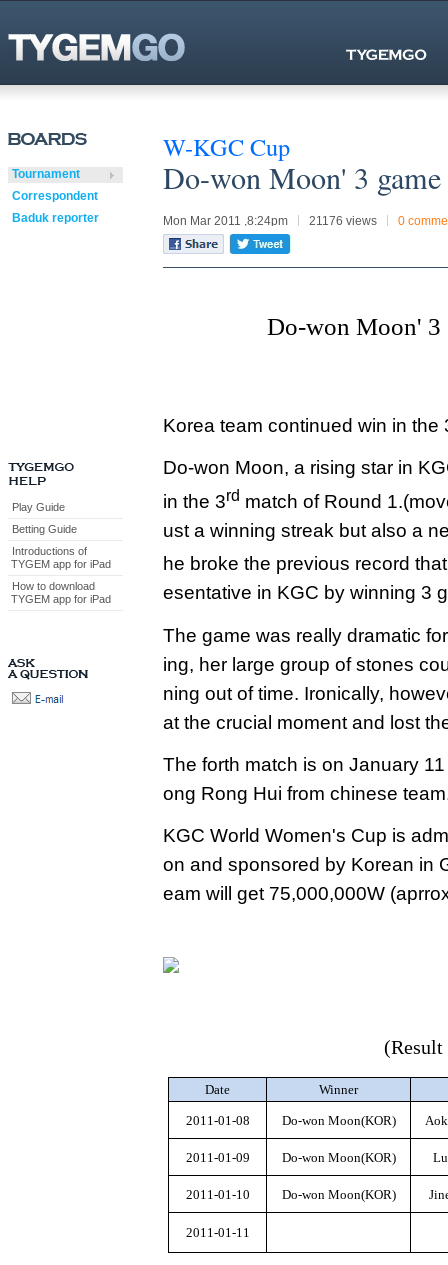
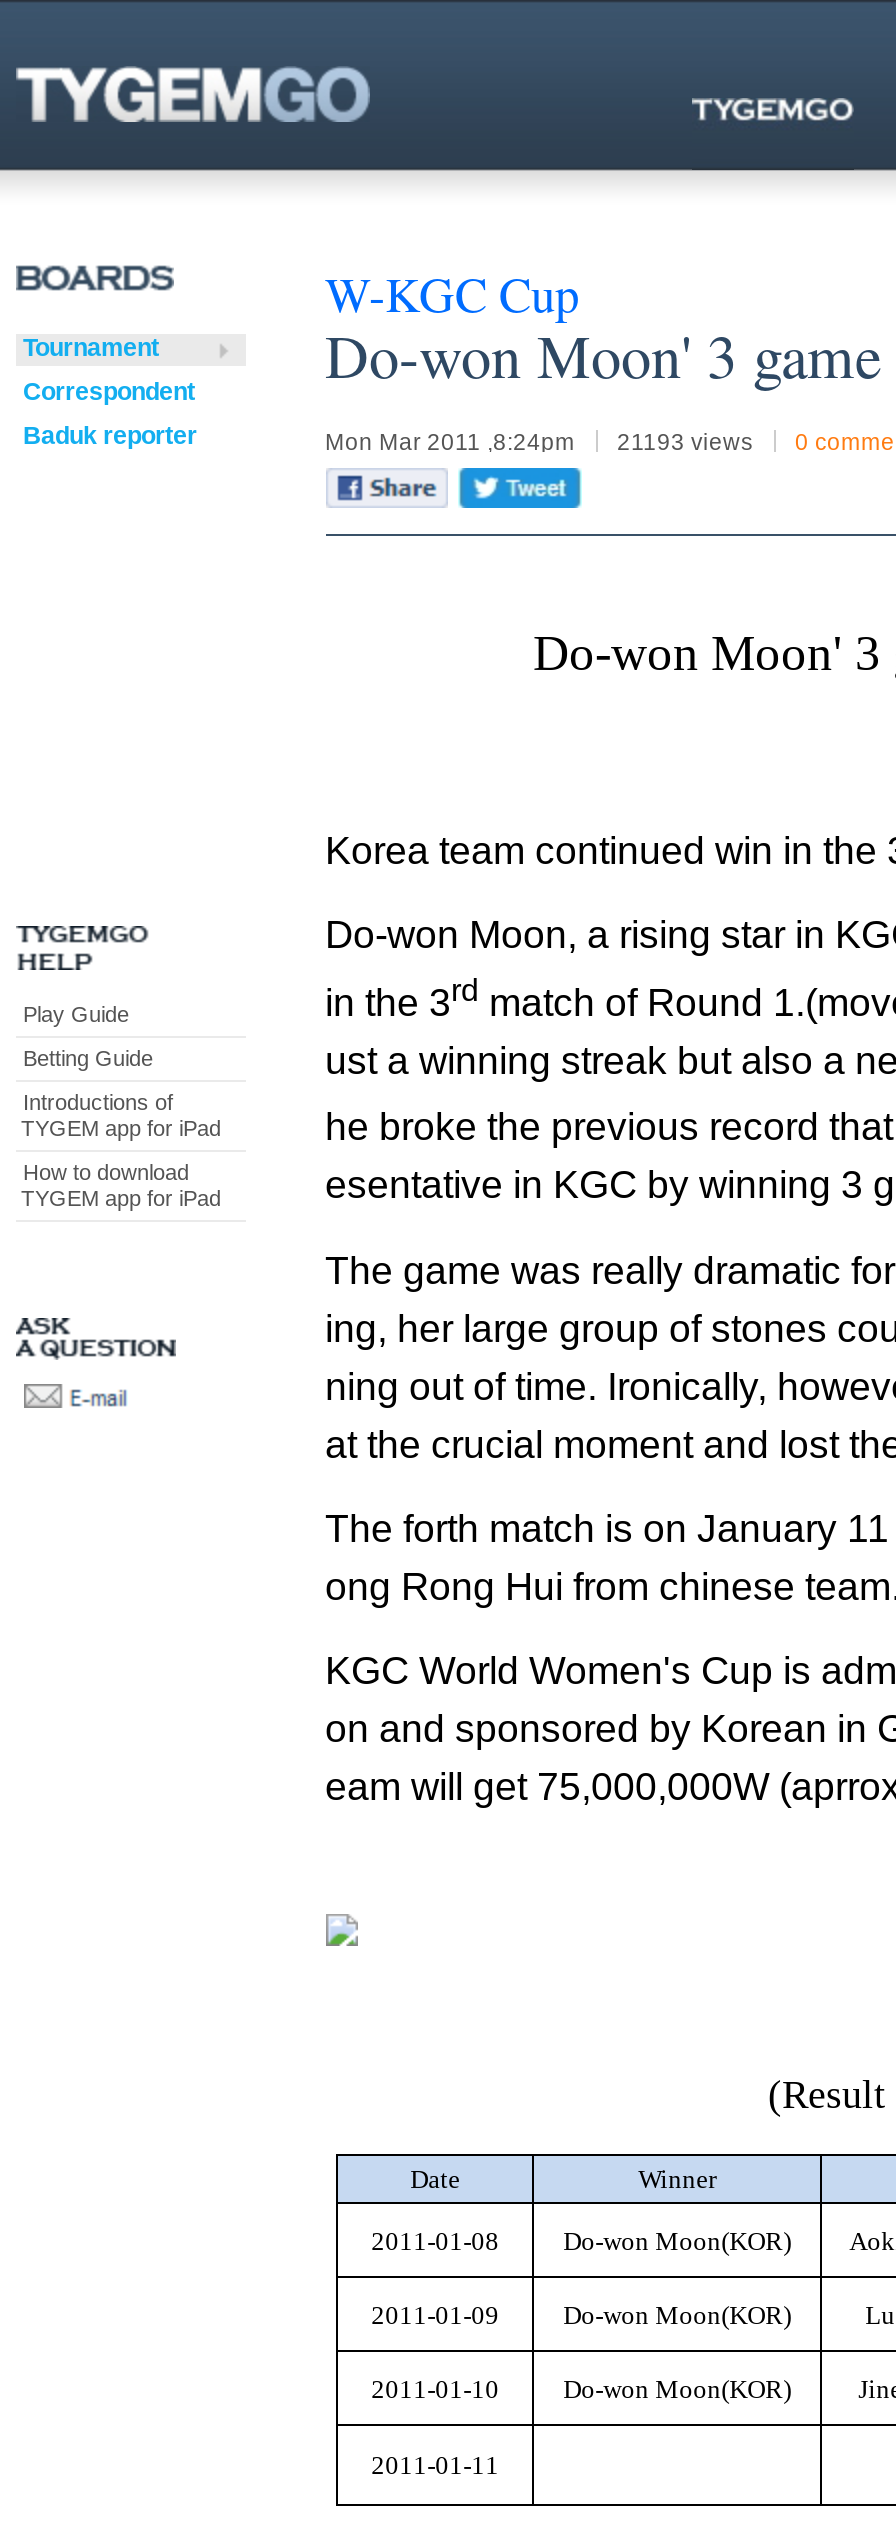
- 21176 views
+ 21193 views
